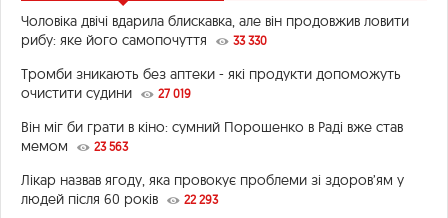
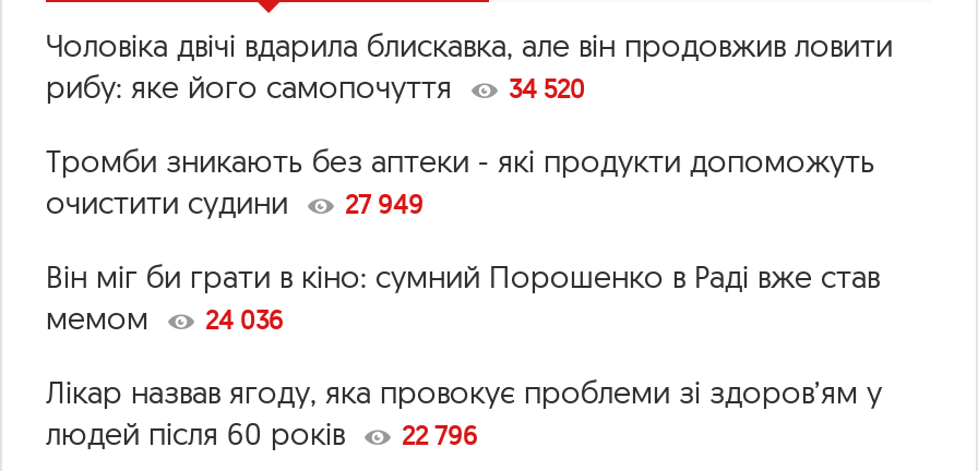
- рибу: яке його самопочуття 33 330
+ рибу: яке його самопочуття 34 520

- очистити судини 27 019
+ очистити судини 27 949

- мемом 23 563
+ мемом 24 036

- людей після 60 років 22 293
+ людей після 60 років 22 796
